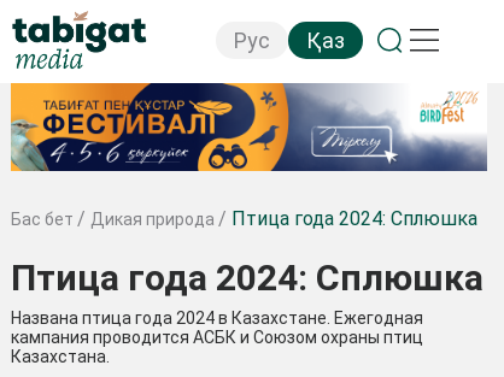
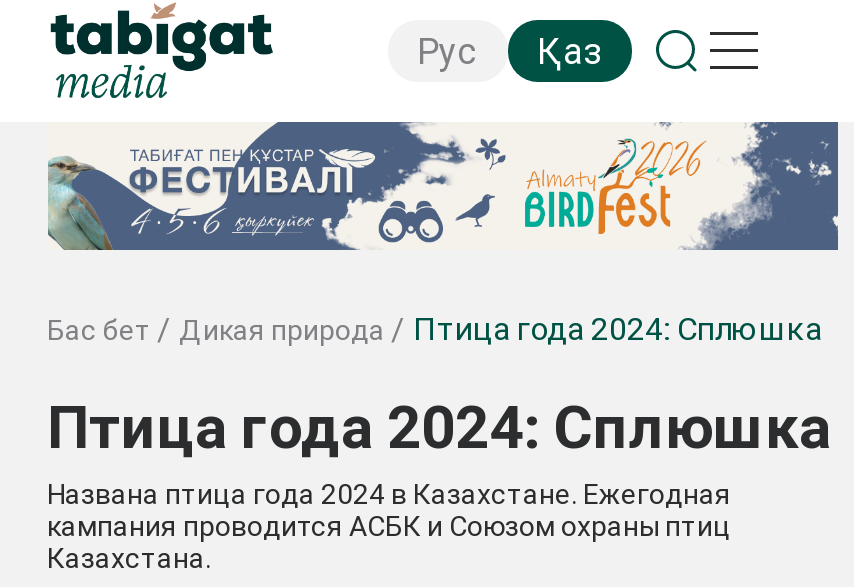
- [image]
+ [image]
